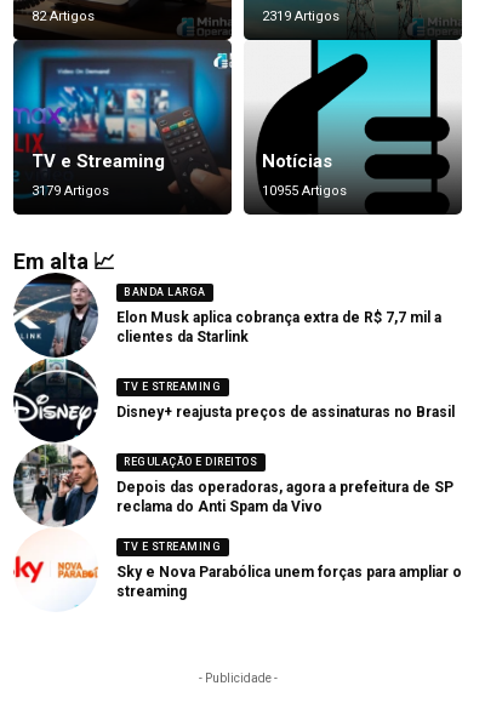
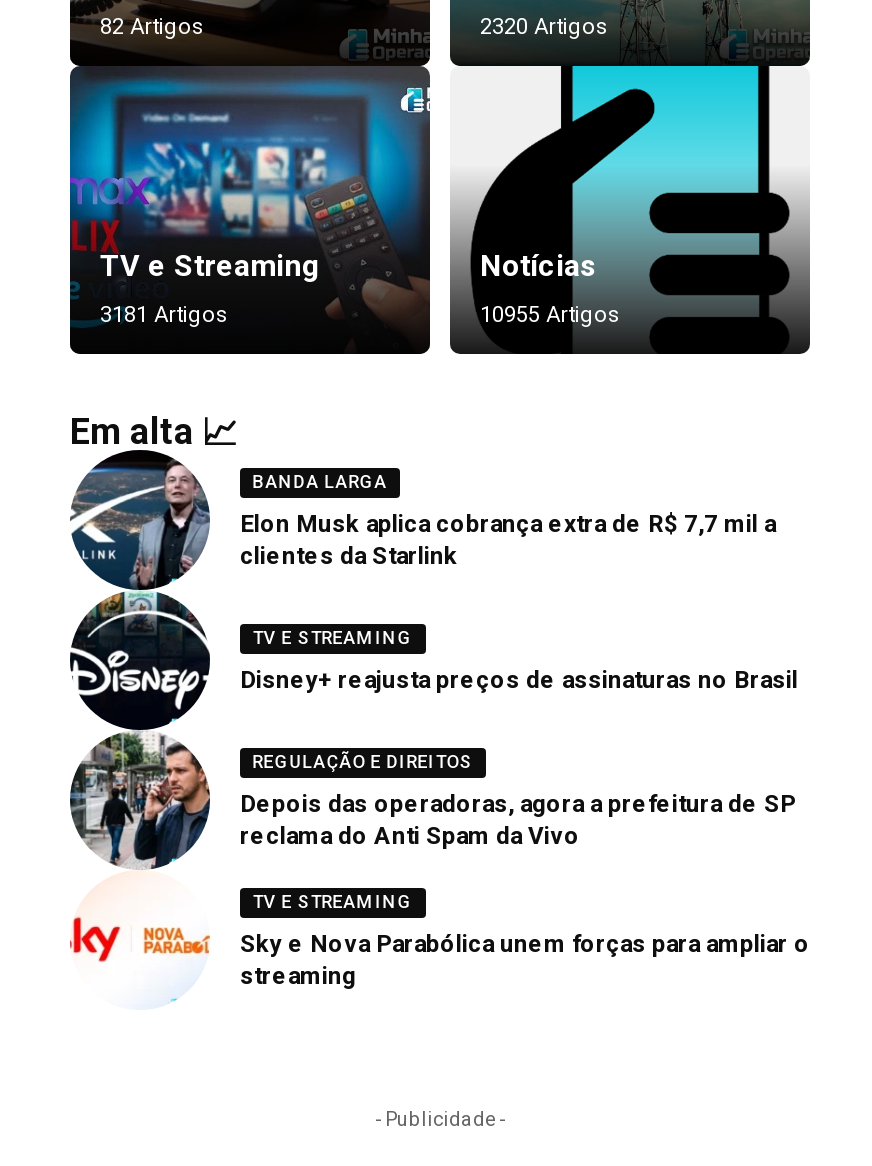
- 2319 Artigos
+ 2320 Artigos

- 3179 Artigos
+ 3181 Artigos
